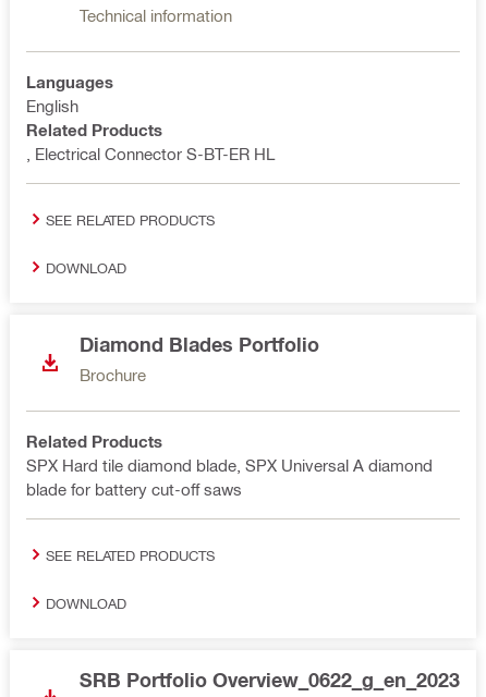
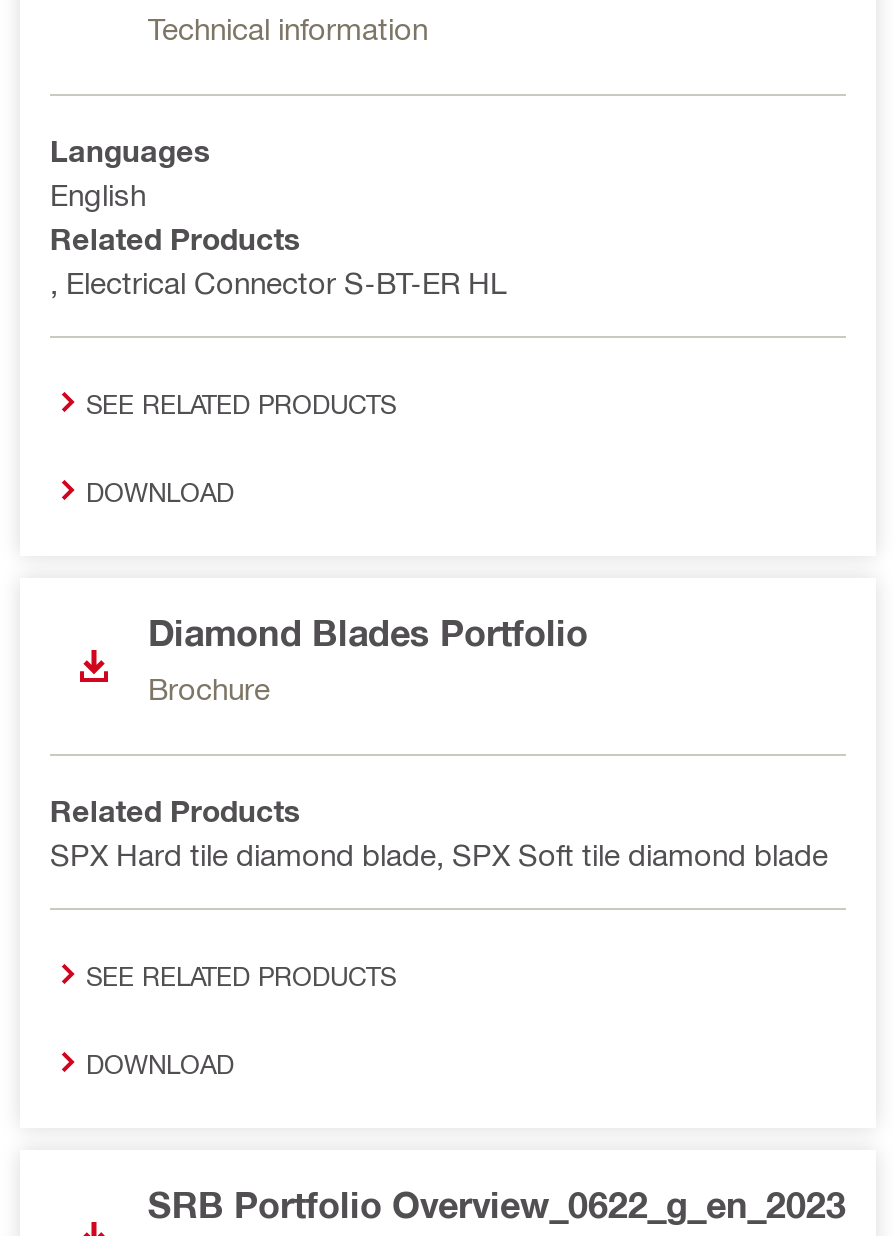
- SPX Hard tile diamond blade, SPX Universal A diamond
- blade for battery cut-off saws
+ SPX Hard tile diamond blade, SPX Soft tile diamond blade
